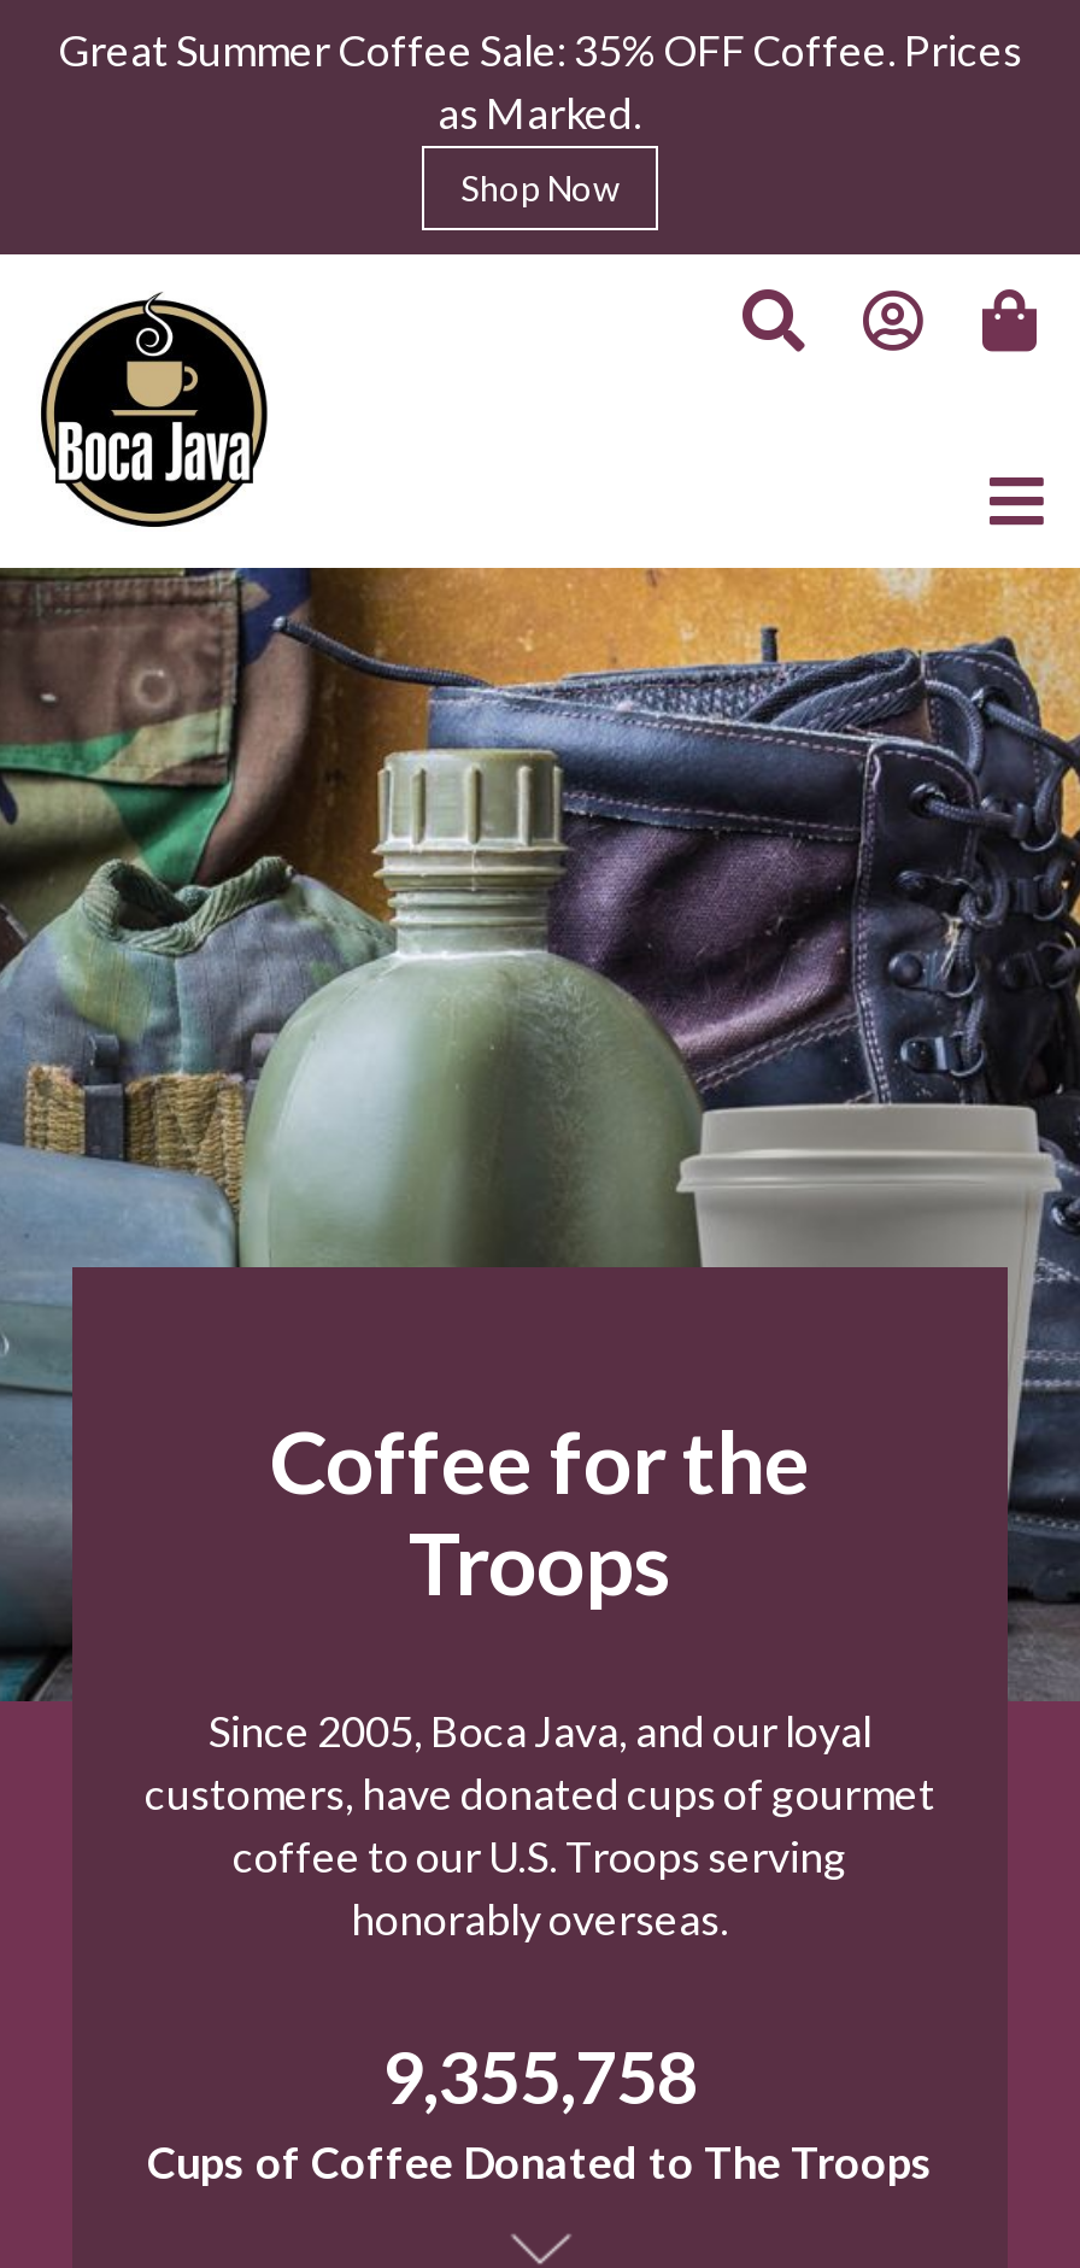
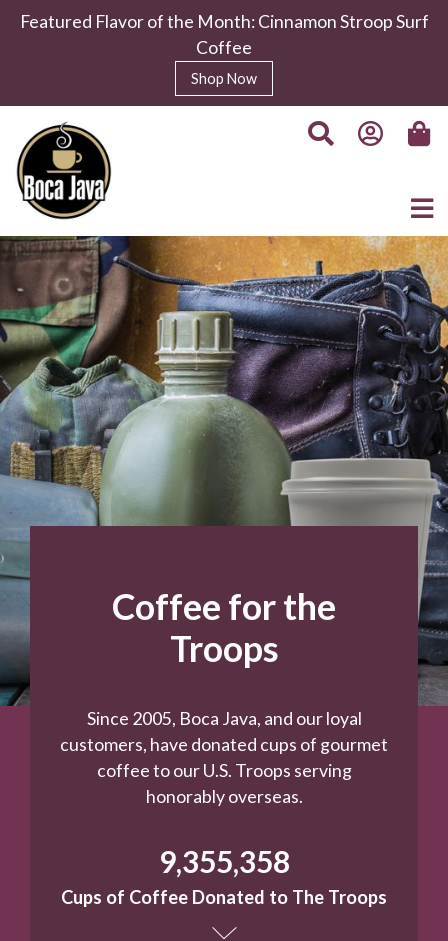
- Great Summer Coffee Sale: 35% OFF Coffee. Prices
- as Marked.
+ Featured Flavor of the Month: Cinnamon Stroop Surf
+ Coffee

- 9,355,758
+ 9,355,358
